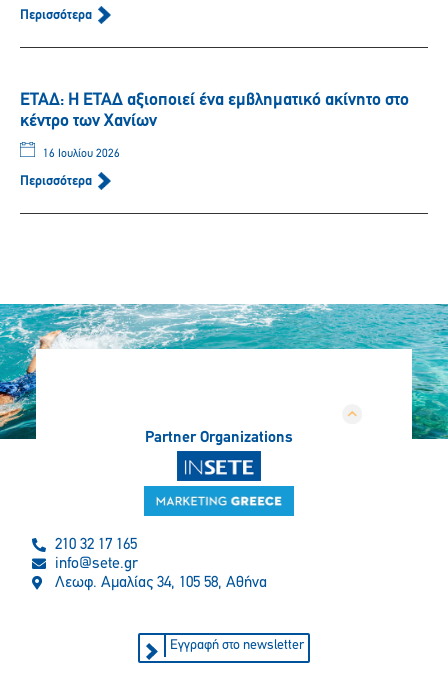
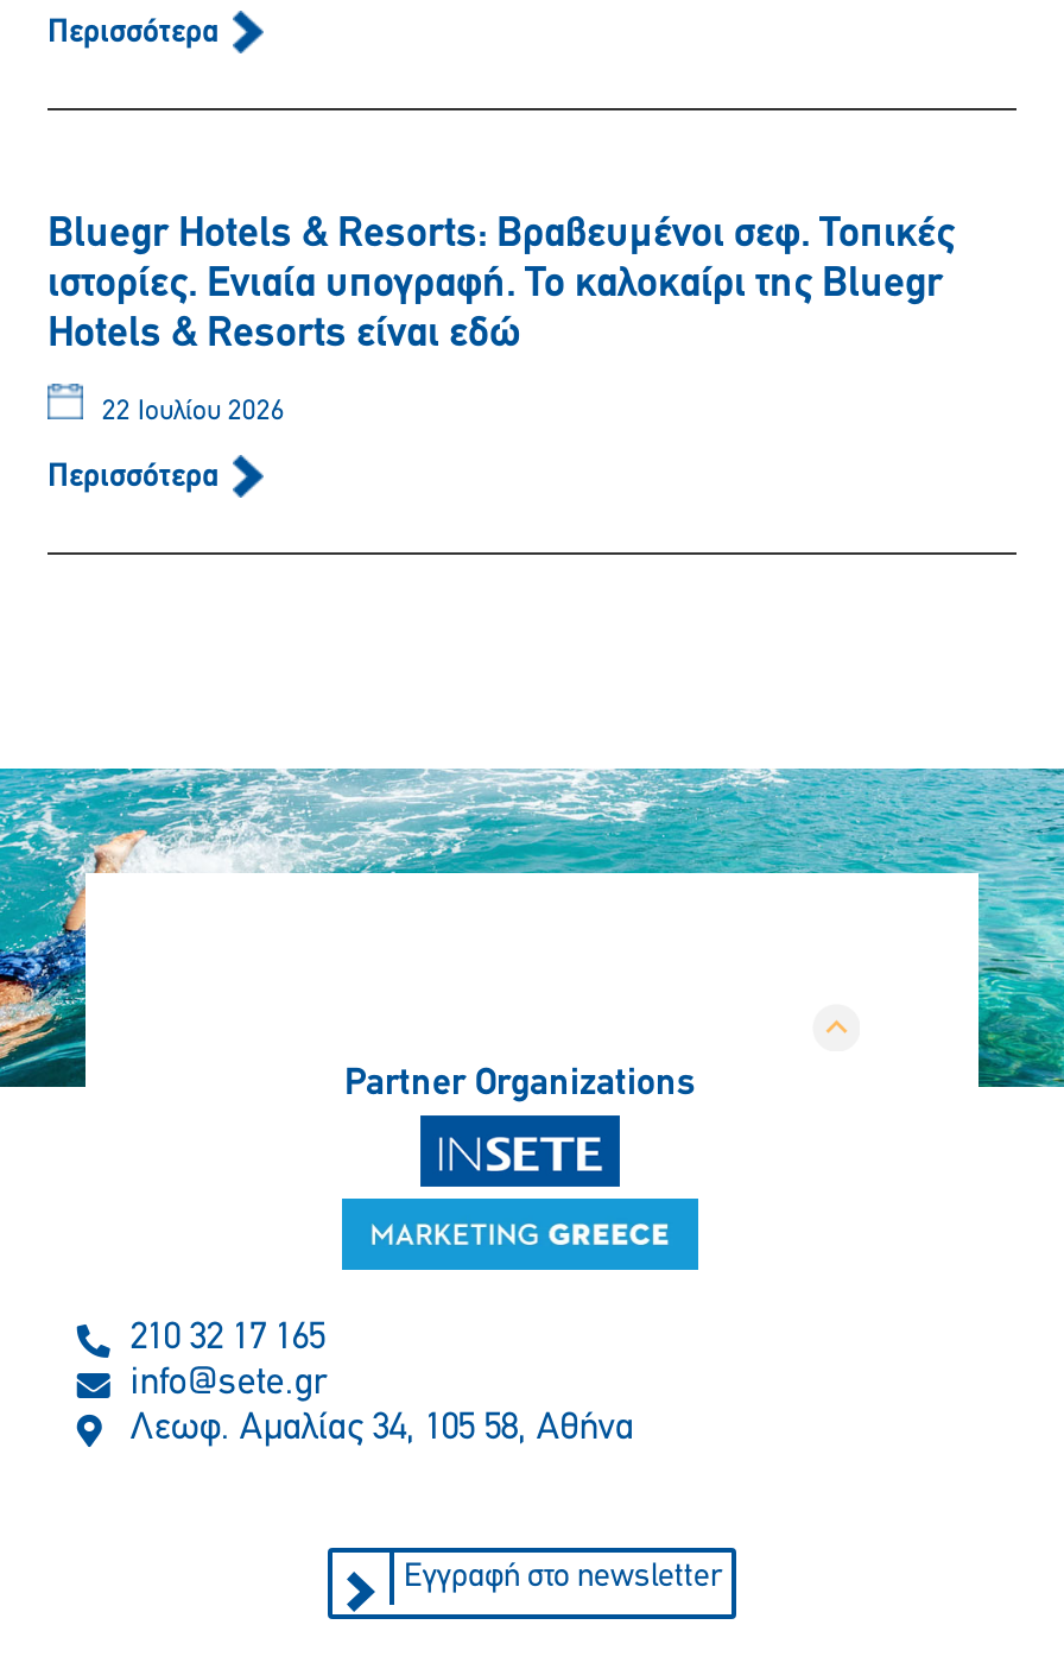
- ΕΤΑΔ: Η ΕΤΑΔ αξιοποιεί ένα εμβληματικό ακίνητο στο
- κέντρο των Χανίων
+ Bluegr Hotels & Resorts: Βραβευμένοι σεφ. Τοπικές
+ ιστορίες. Ενιαία υπογραφή. Το καλοκαίρι της Bluegr
+ Hotels & Resorts είναι εδώ

- 16 Ιουλίου 2026
+ 22 Ιουλίου 2026
